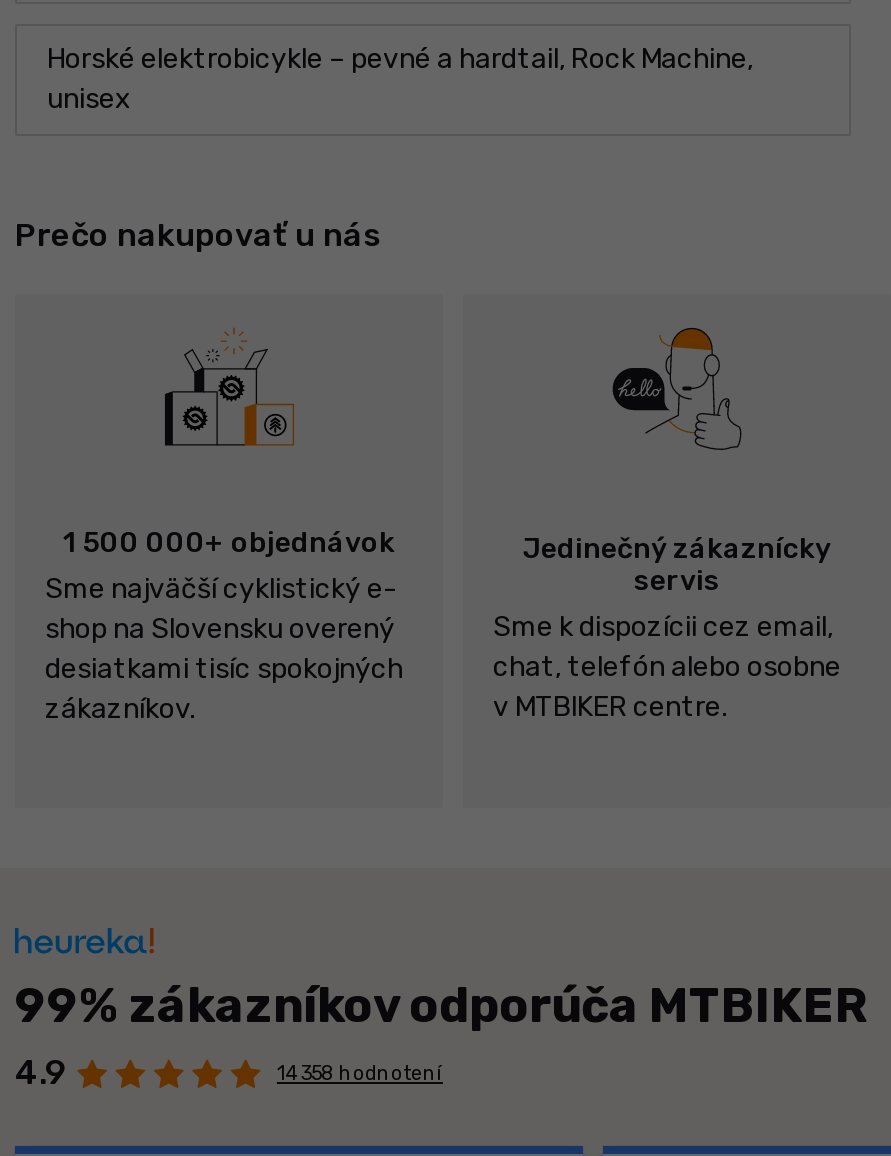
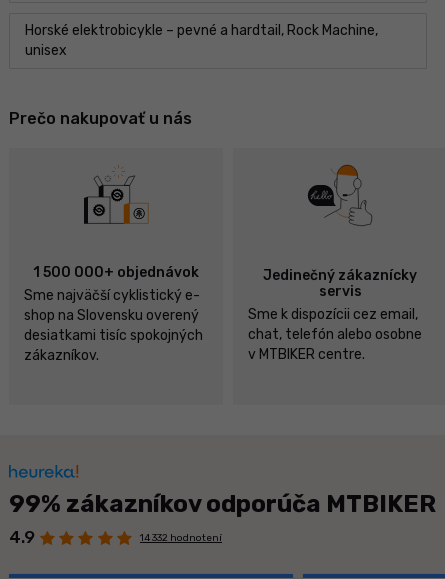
- 14 358 hodnotení
+ 14 332 hodnotení
